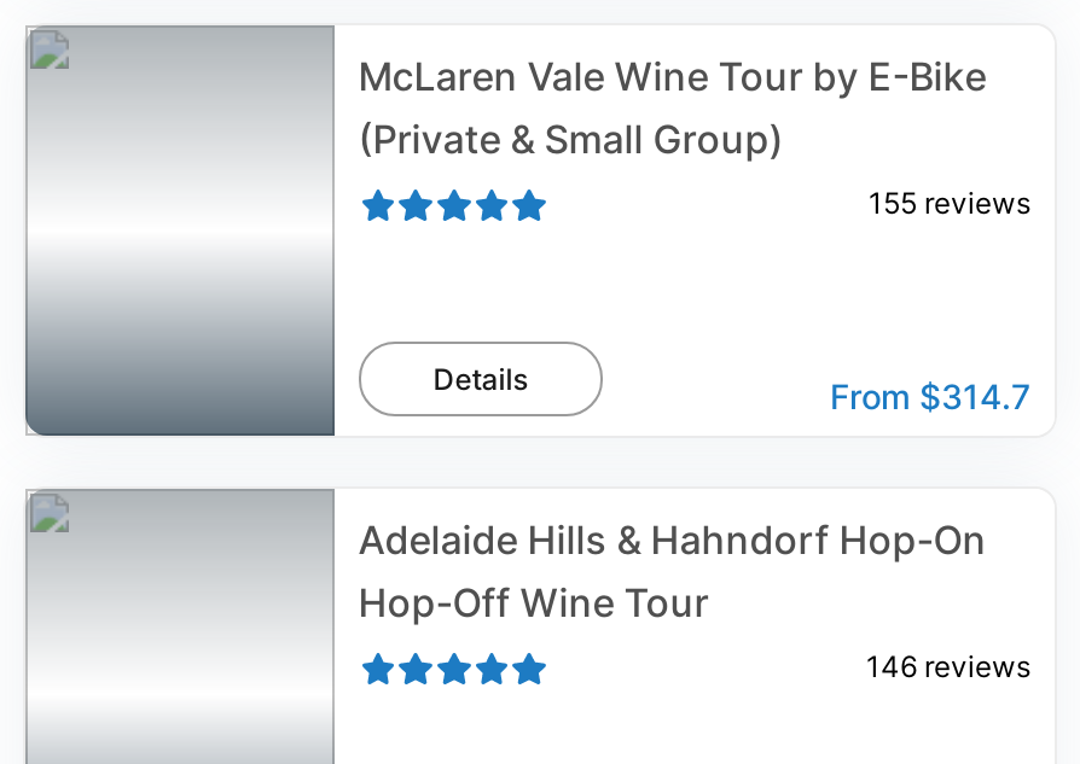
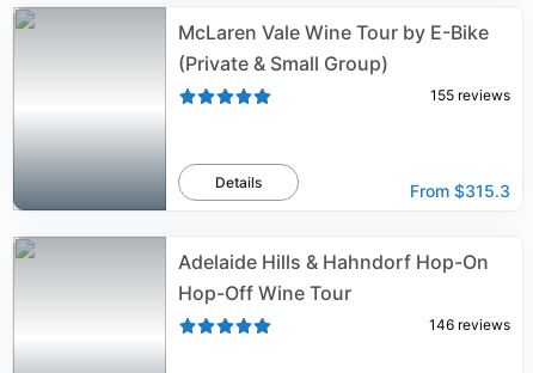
- From $314.7
+ From $315.3
